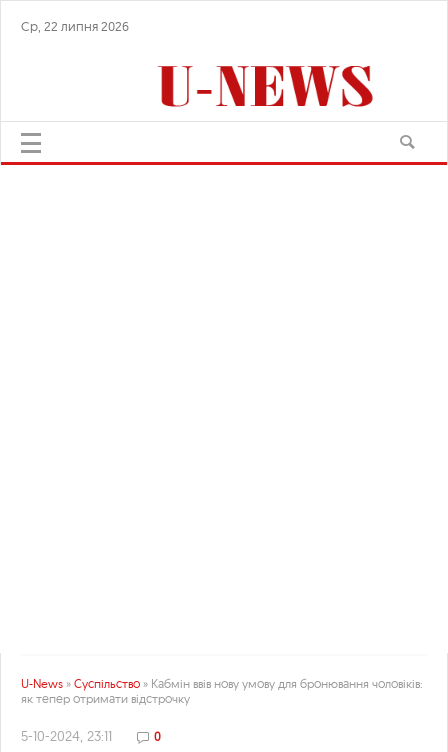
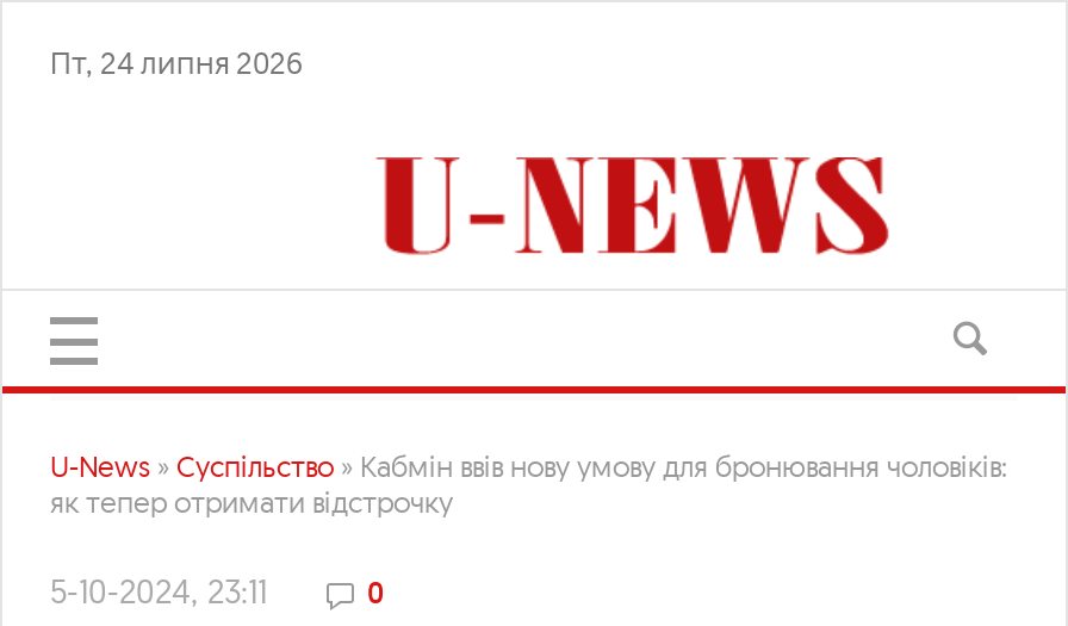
- Ср, 22 липня 2026
+ Пт, 24 липня 2026
